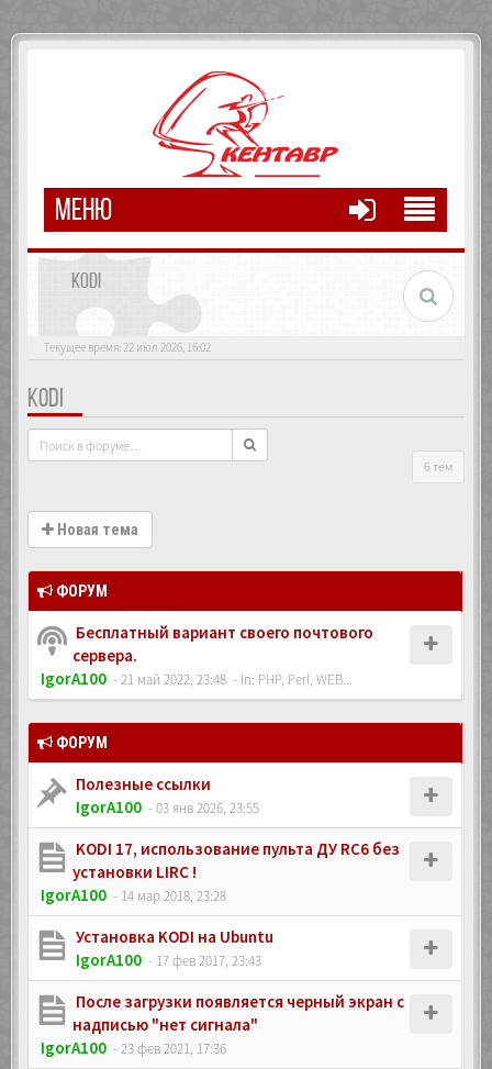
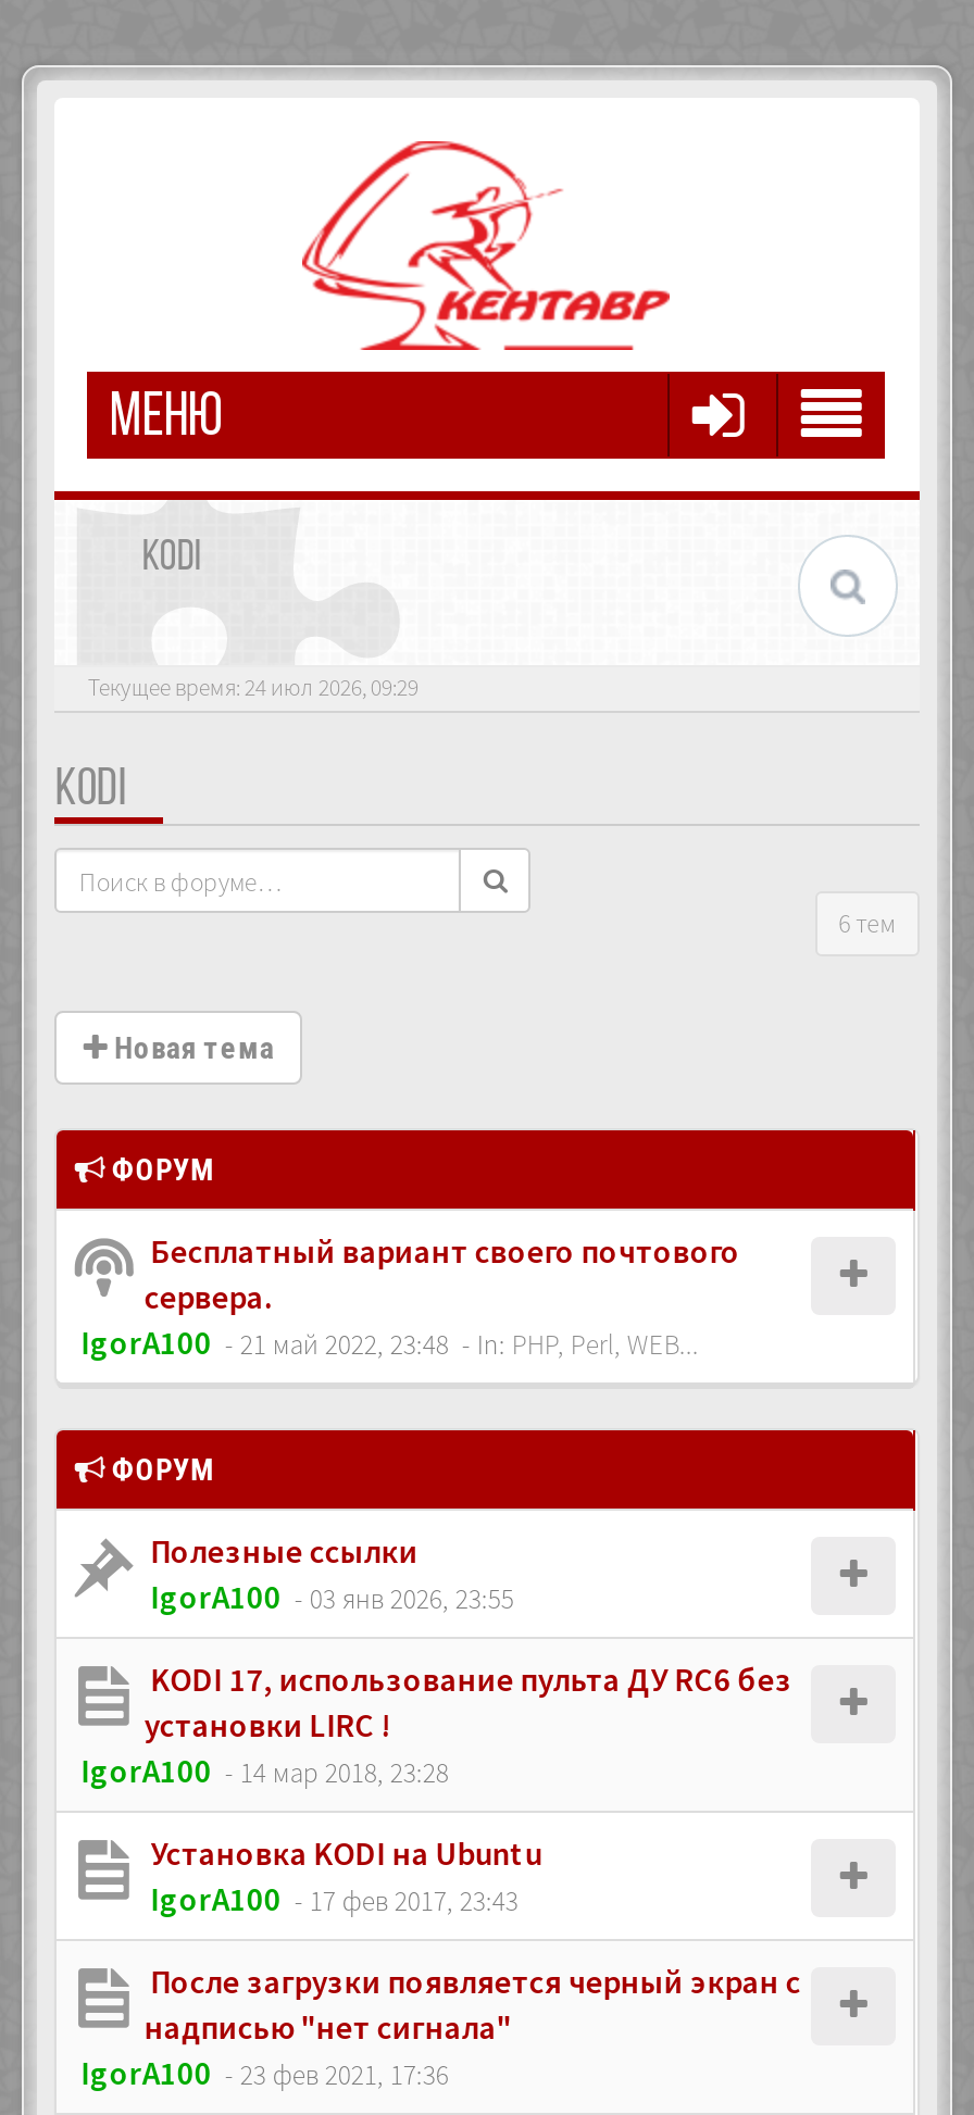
- Текущее время: 22 июл 2026, 16:02
+ Текущее время: 24 июл 2026, 09:29
